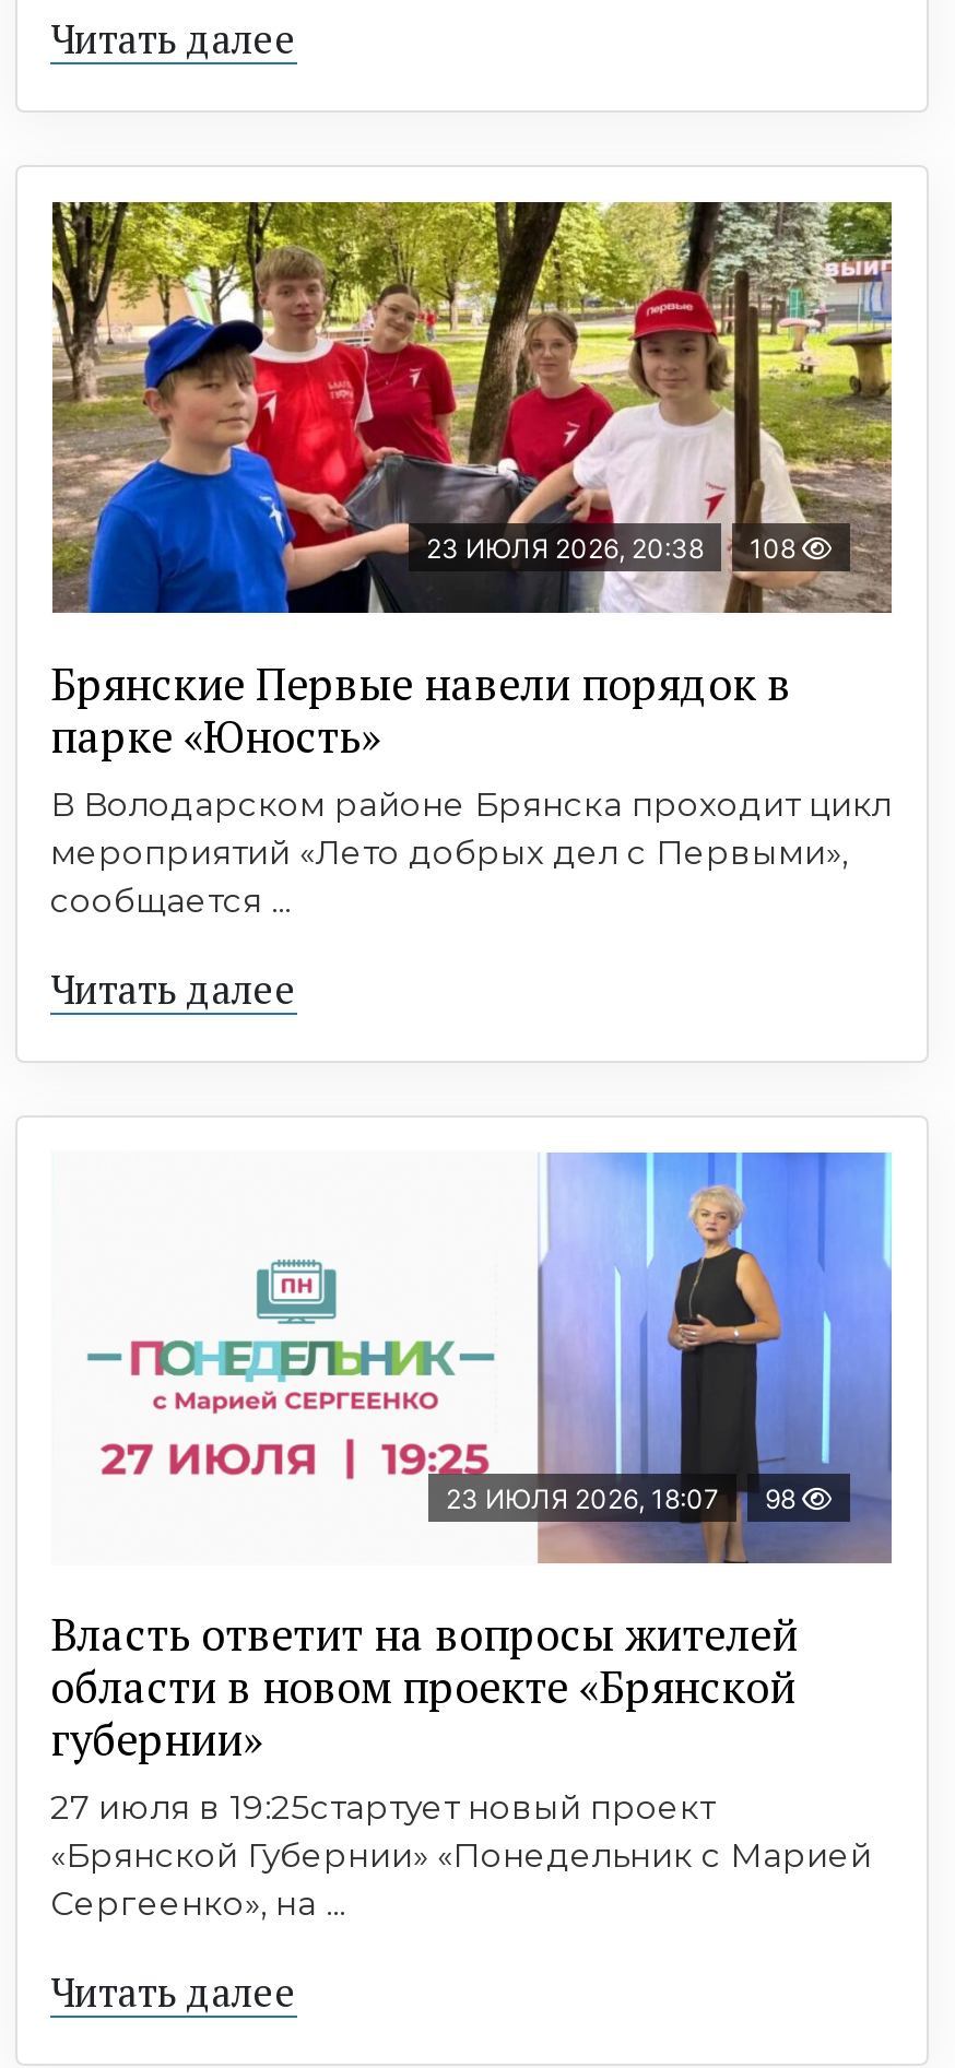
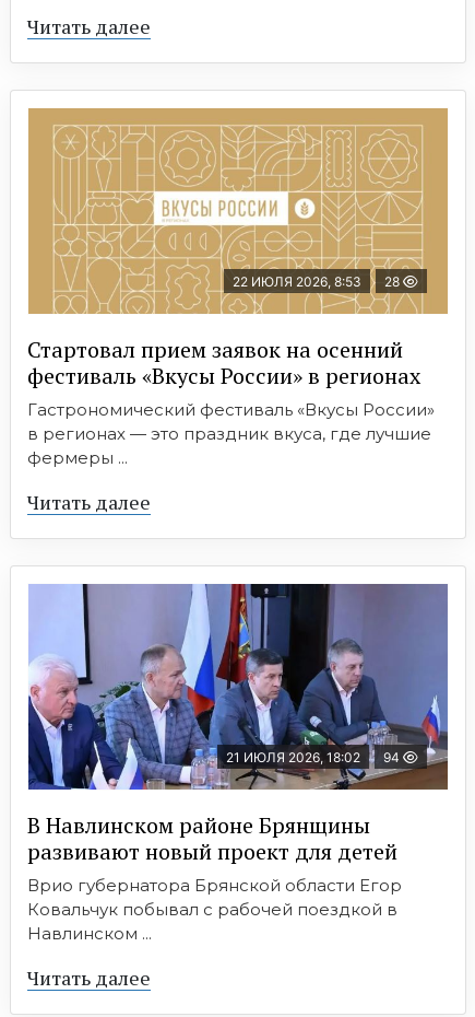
- [image]
- 23 ИЮЛЯ 2026, 20:38
- 108
+ [image]
+ 22 ИЮЛЯ 2026, 8:53
+ 28

- Брянские Первые навели порядок в
- парке «Юность»
- В Володарском районе Брянска проходит цикл
- мероприятий «Лето добрых дел с Первыми»,
- сообщается ...
+ Стартовал прием заявок на осенний
+ фестиваль «Вкусы России» в регионах
+ Гастрономический фестиваль «Вкусы России»
+ в регионах — это праздник вкуса, где лучшие
+ фермеры ...

- [image]
- 23 ИЮЛЯ 2026, 18:07
- 98
+ [image]
+ 21 ИЮЛЯ 2026, 18:02
+ 94

- Власть ответит на вопросы жителей
- области в новом проекте «Брянской
- губернии»
- 27 июля в 19:25стартует новый проект
- «Брянской Губернии» «Понедельник с Марией
- Сергеенко», на ...
+ В Навлинском районе Брянщины
+ развивают новый проект для детей
+ Врио губернатора Брянской области Егор
+ Ковальчук побывал с рабочей поездкой в
+ Навлинском ...
